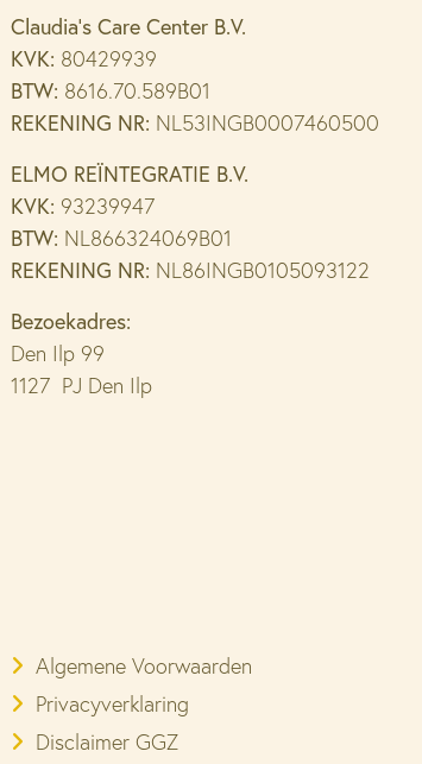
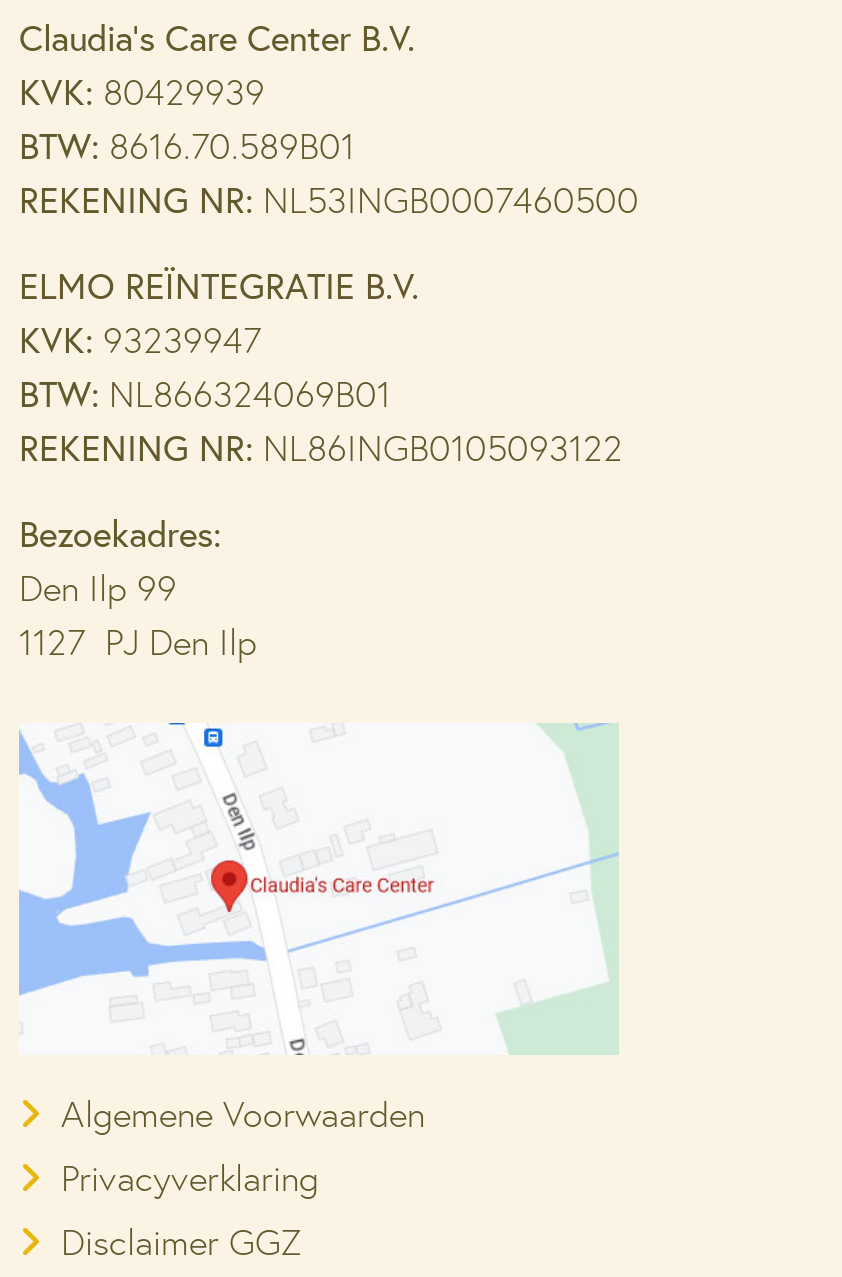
+ [image]
